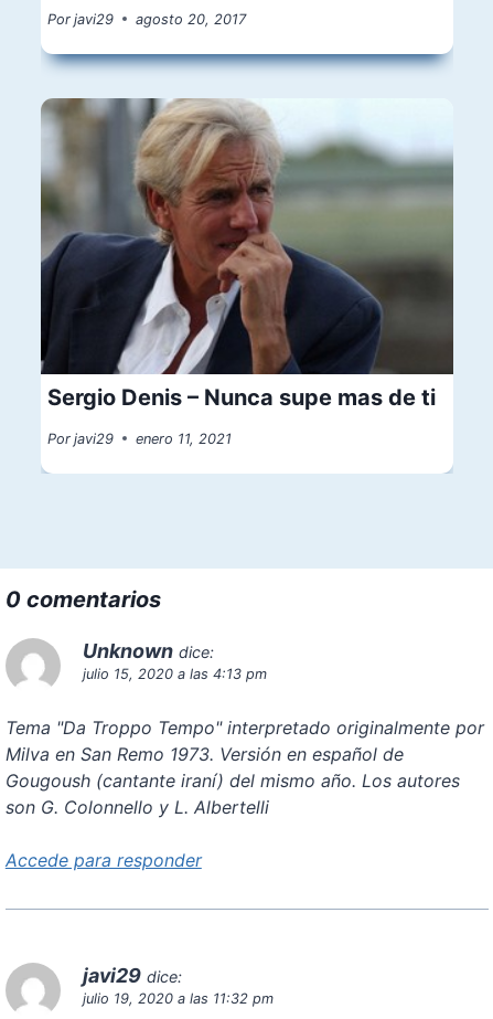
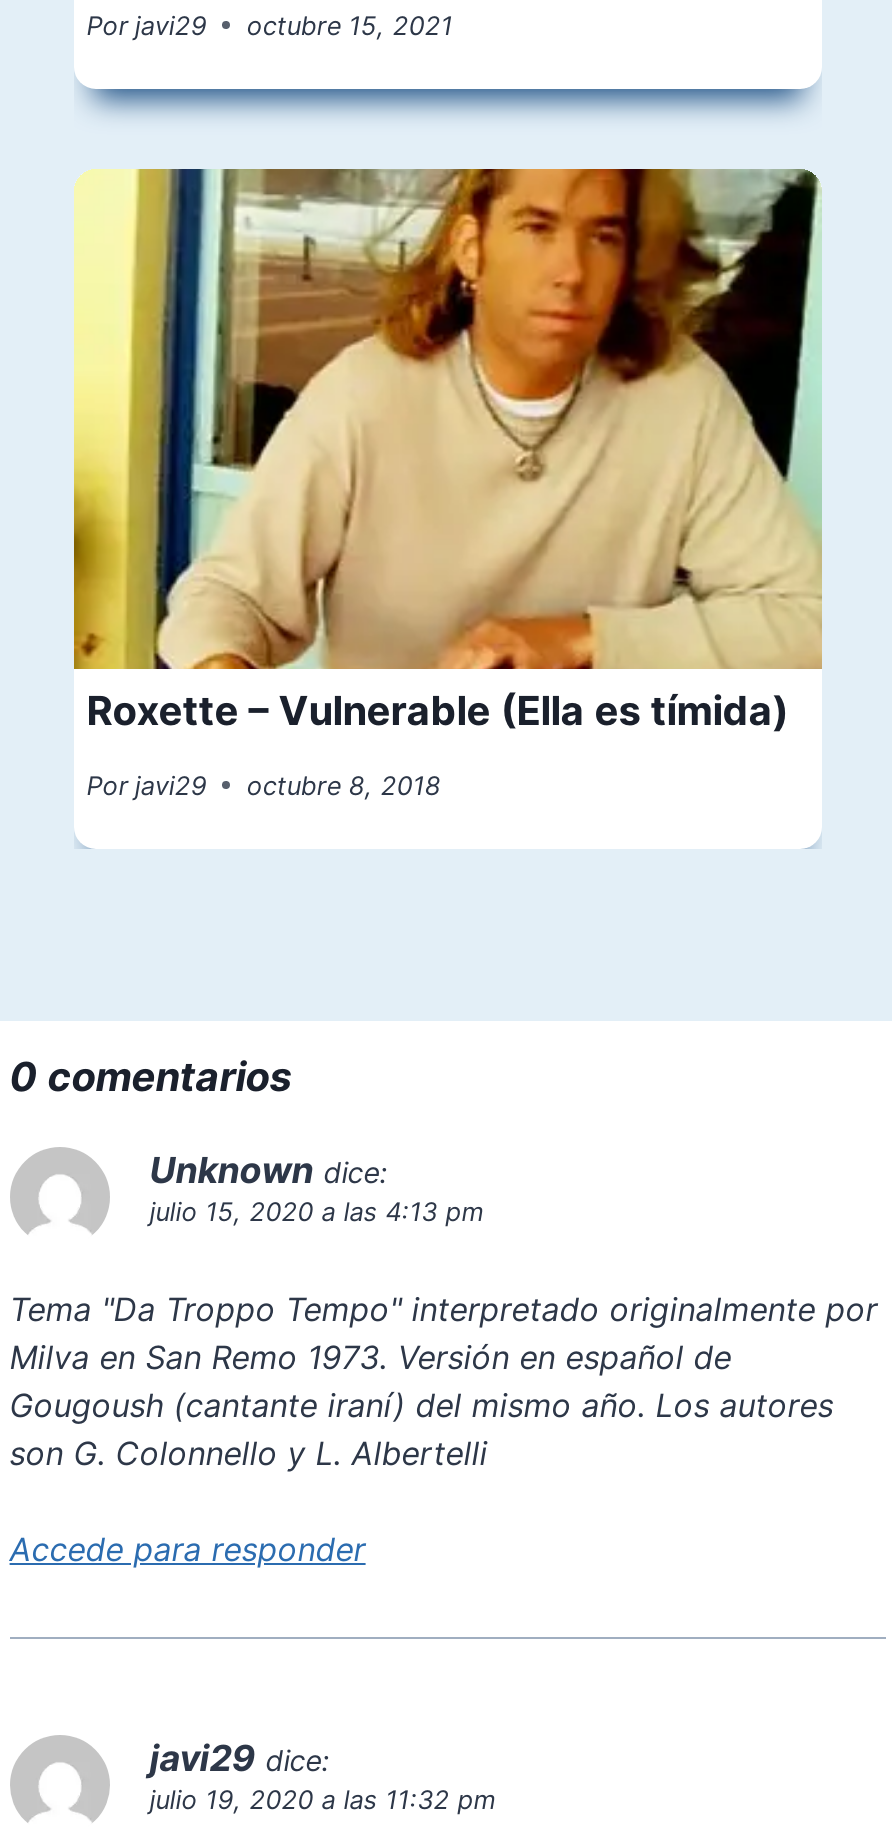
- Por javi29 agosto 20, 2017
+ Por javi29 octubre 15, 2021

- [image]
- Sergio Denis – Nunca supe mas de ti
+ [image]
+ Roxette – Vulnerable (Ella es tímida)

- Por javi29 enero 11, 2021
+ Por javi29 octubre 8, 2018
